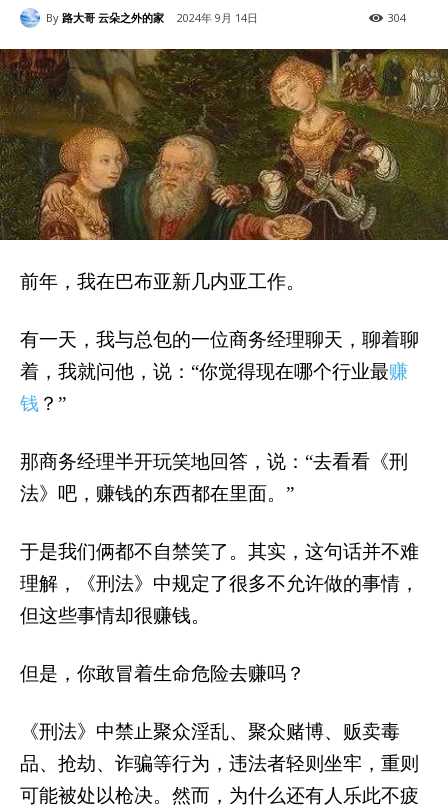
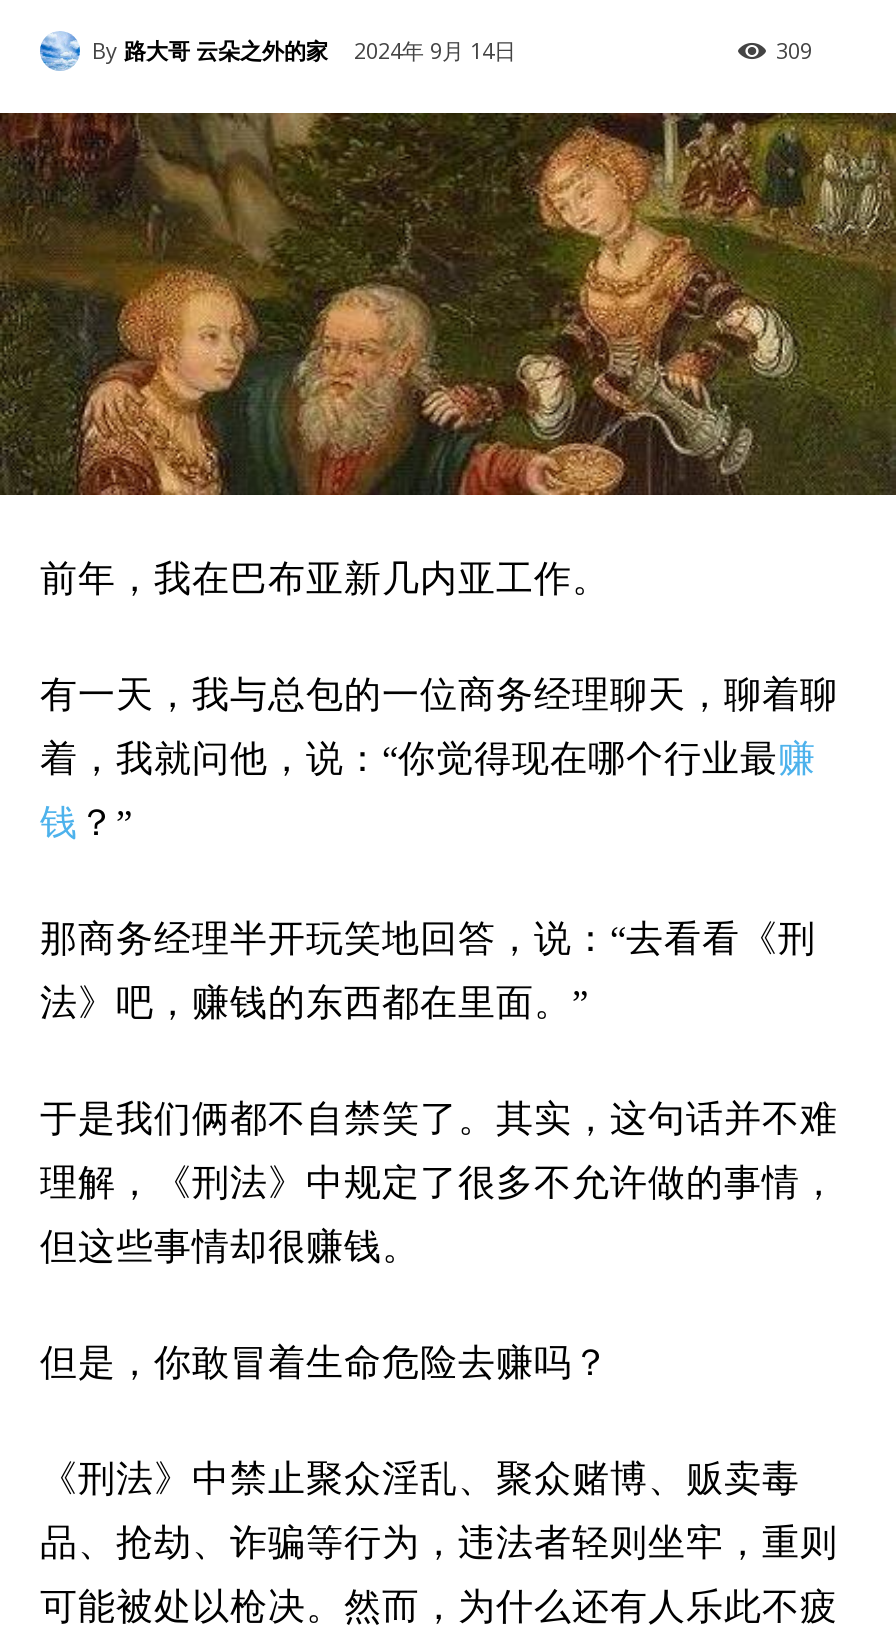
- 304
+ 309
